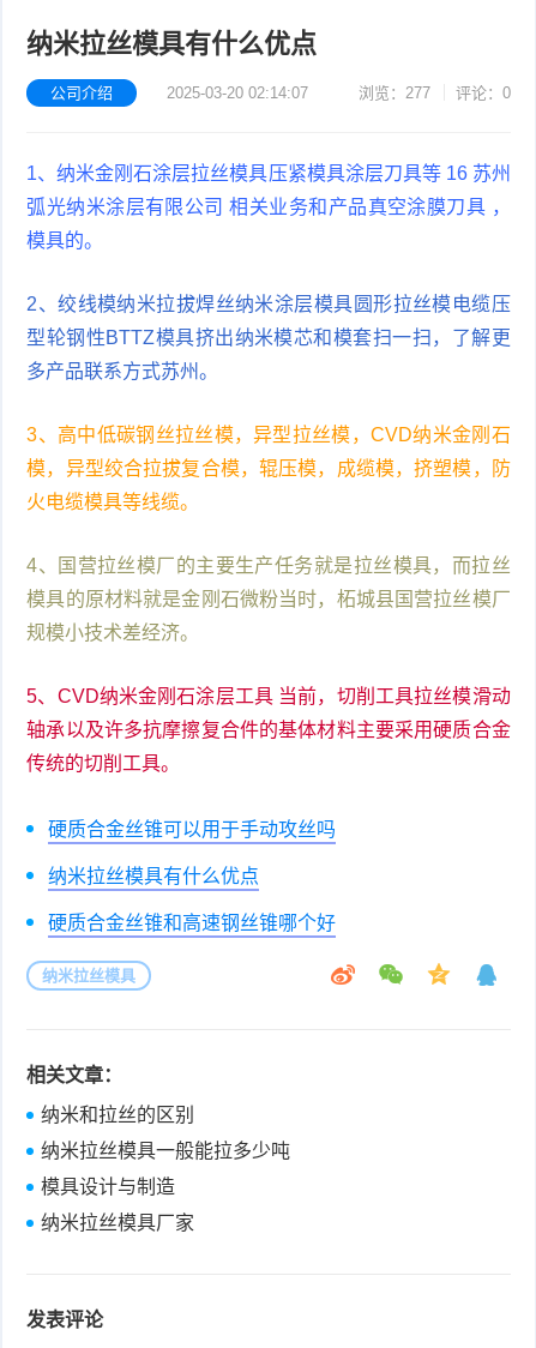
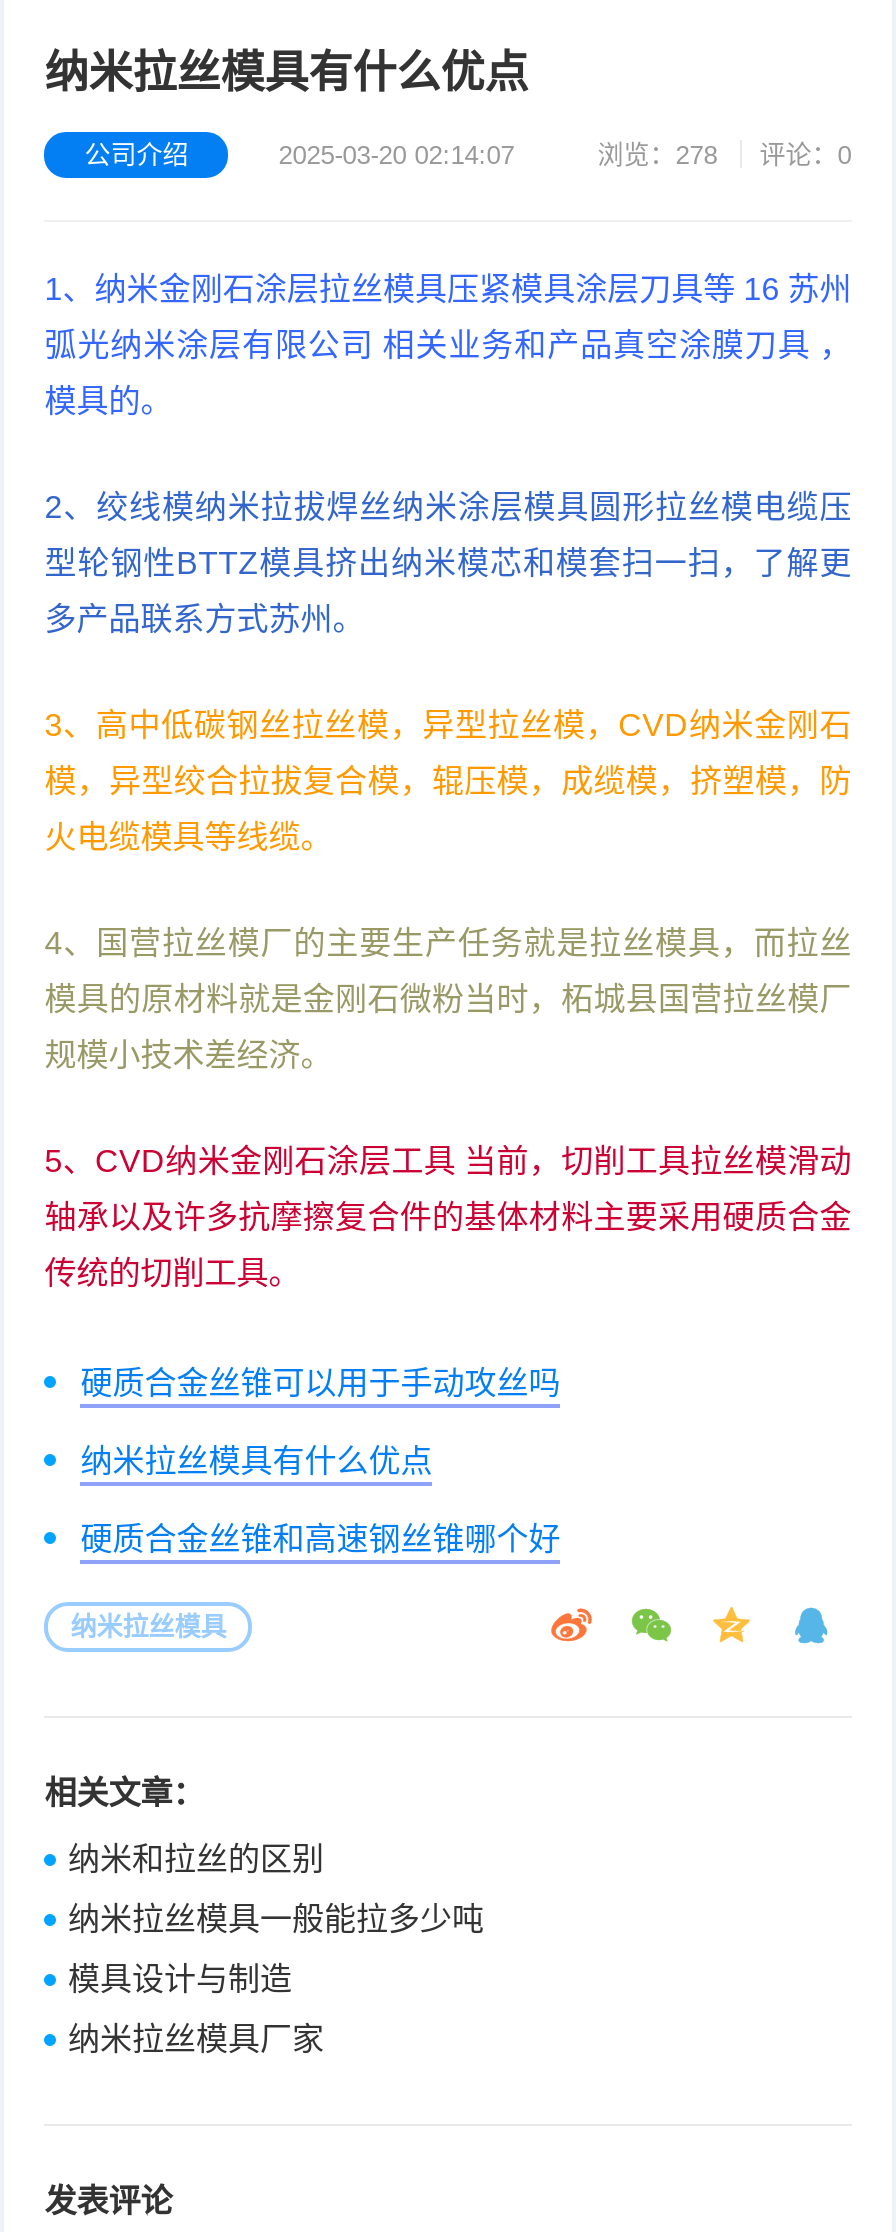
- 浏览：277 评论：0
+ 浏览：278 评论：0
